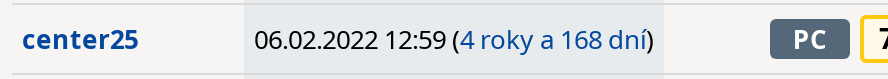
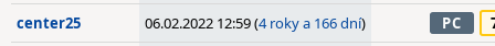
- 06.02.2022 12:59 (4 roky a 168 dní)
+ 06.02.2022 12:59 (4 roky a 166 dní)
